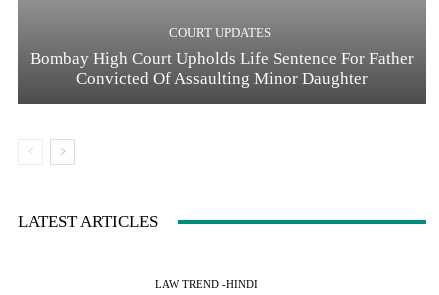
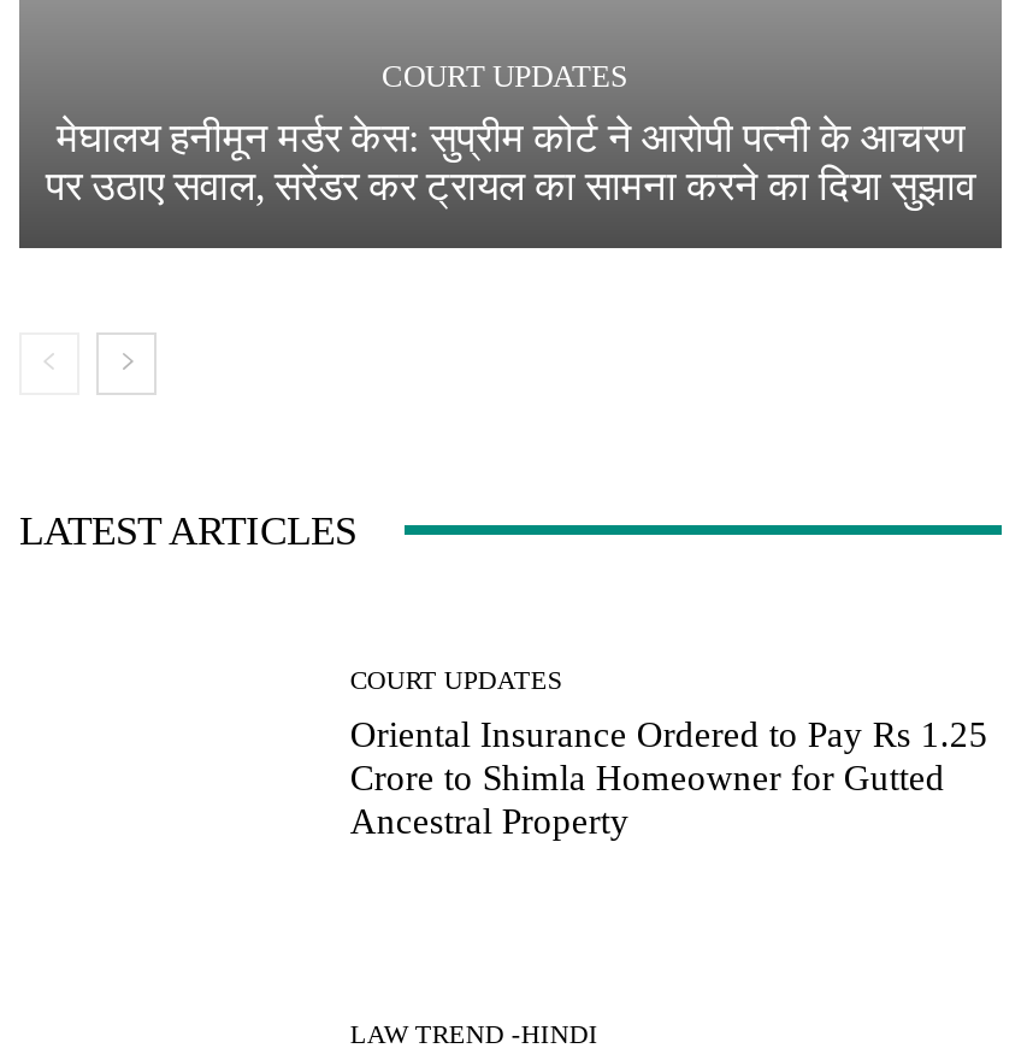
- Bombay High Court Upholds Life Sentence For Father
- Convicted Of Assaulting Minor Daughter
+ मेघालय हनीमून मर्डर केस: सुप्रीम कोर्ट ने आरोपी पत्नी के आचरण
+ पर उठाए सवाल, सरेंडर कर ट्रायल का सामना करने का दिया सुझाव

+ COURT UPDATES
+ Oriental Insurance Ordered to Pay Rs 1.25
+ Crore to Shimla Homeowner for Gutted
+ Ancestral Property
